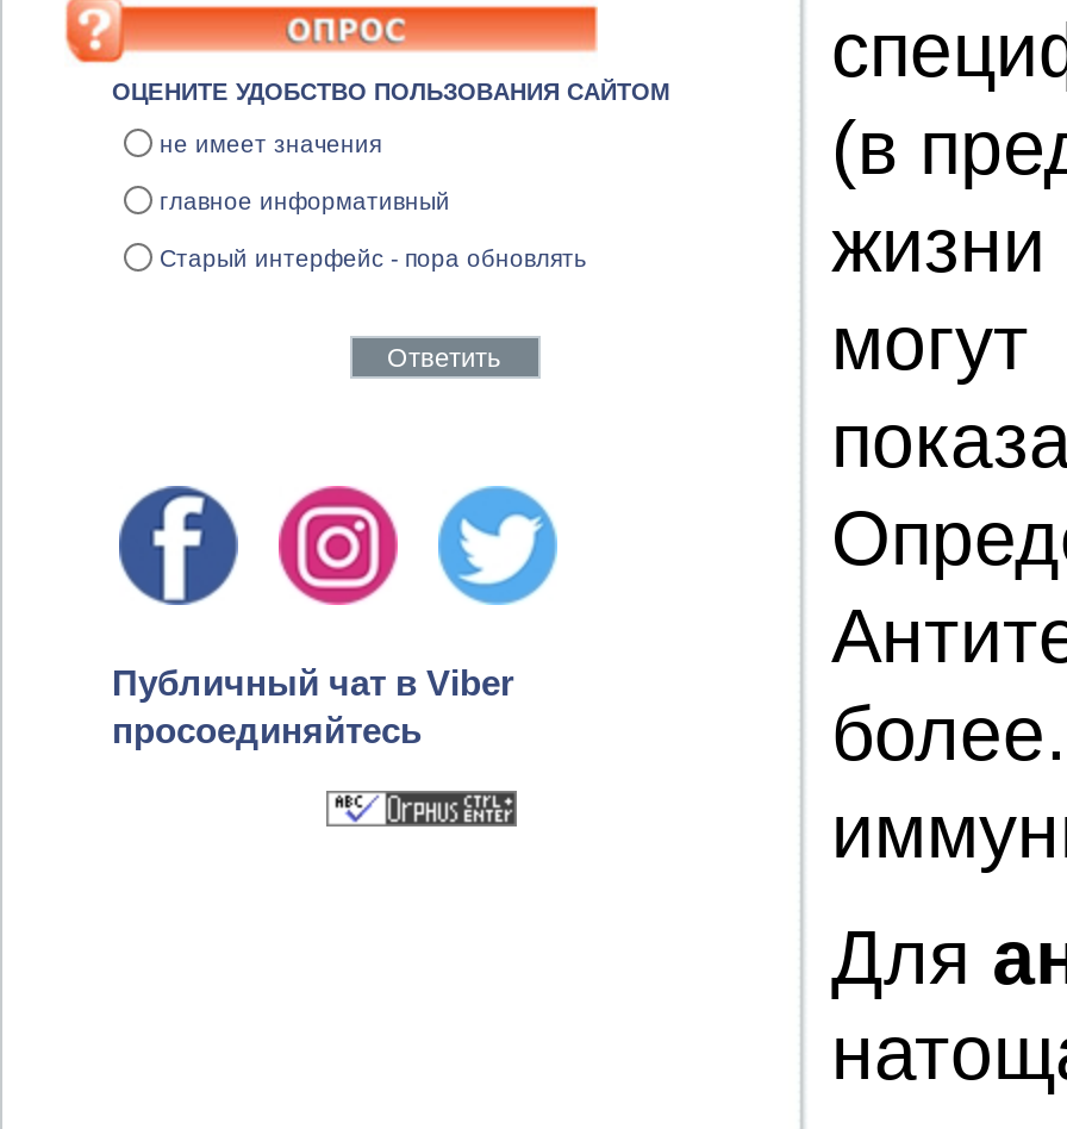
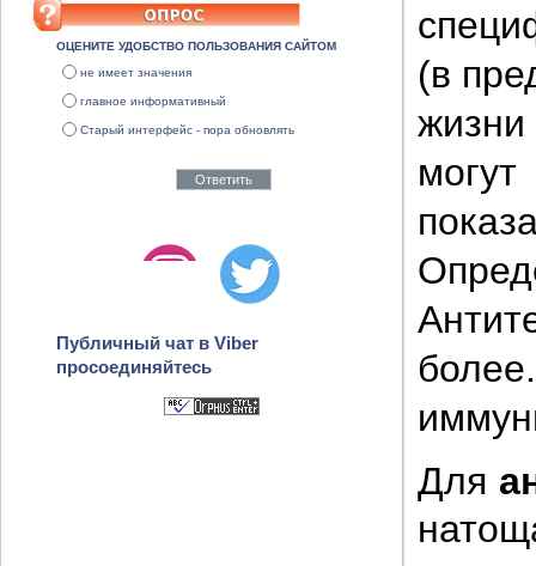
- [image]

- [image]
